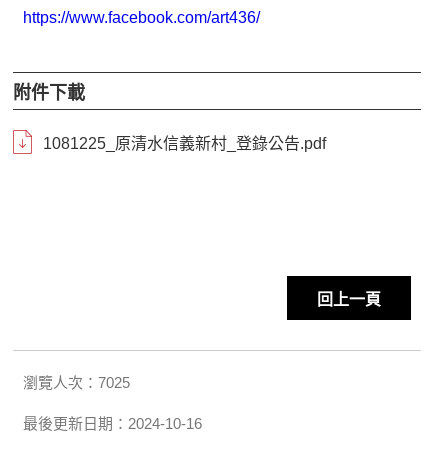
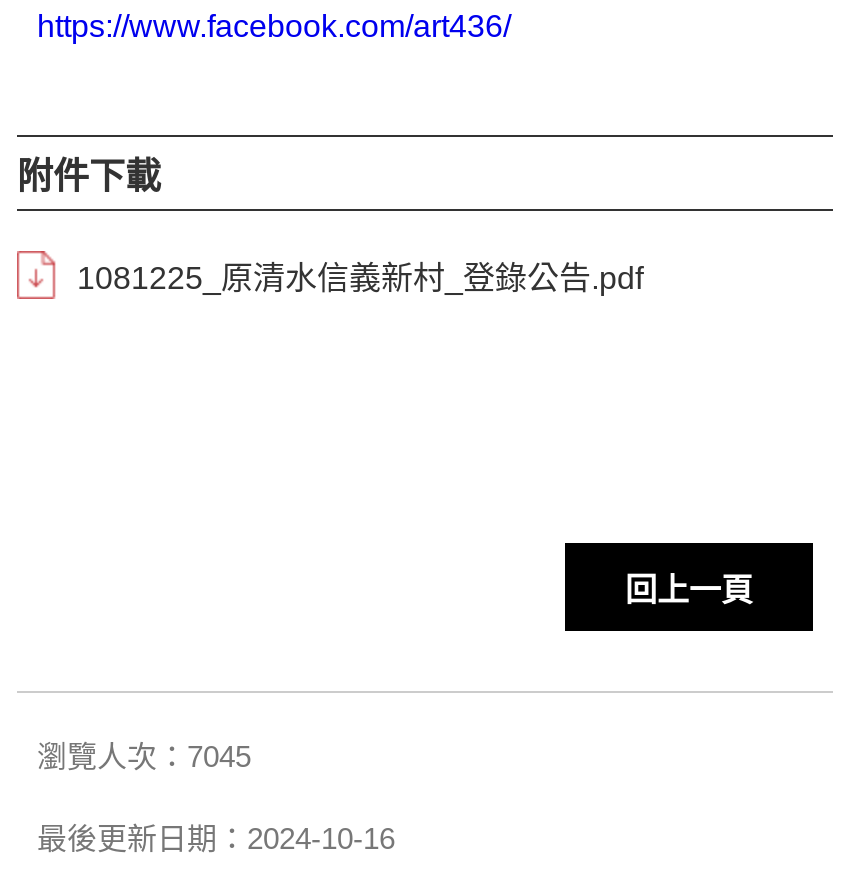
- 瀏覽人次：7025
+ 瀏覽人次：7045
